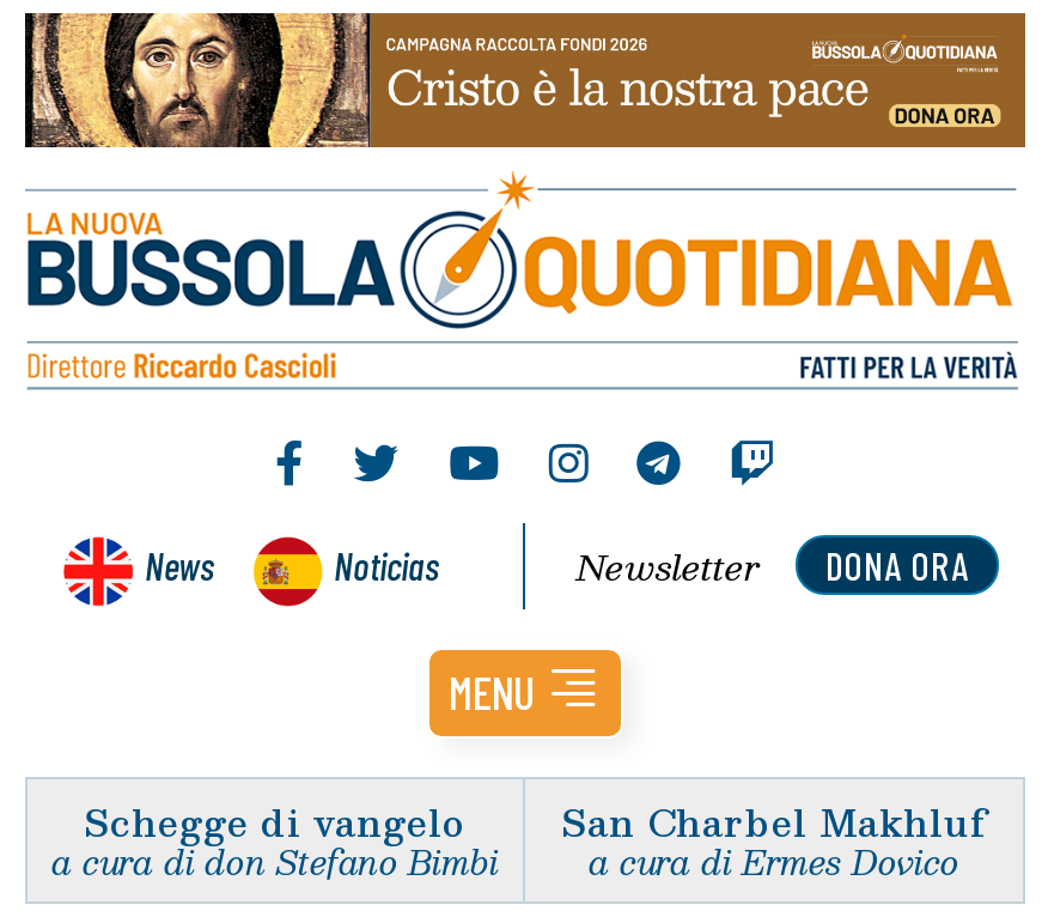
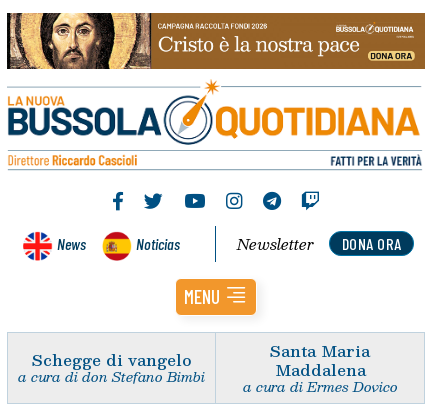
- San Charbel Makhluf
+ Santa Maria
+ Maddalena
